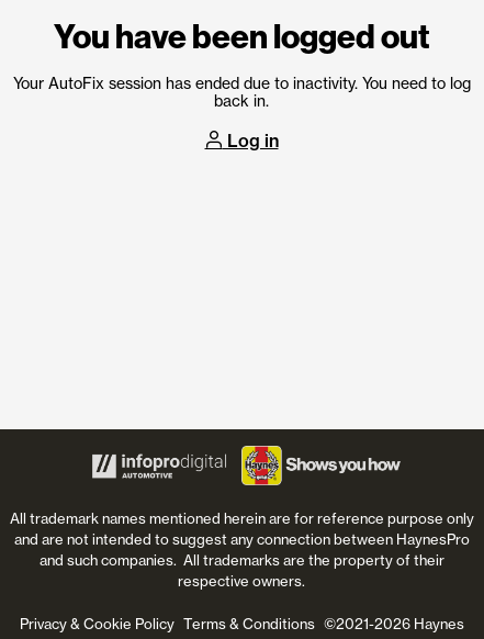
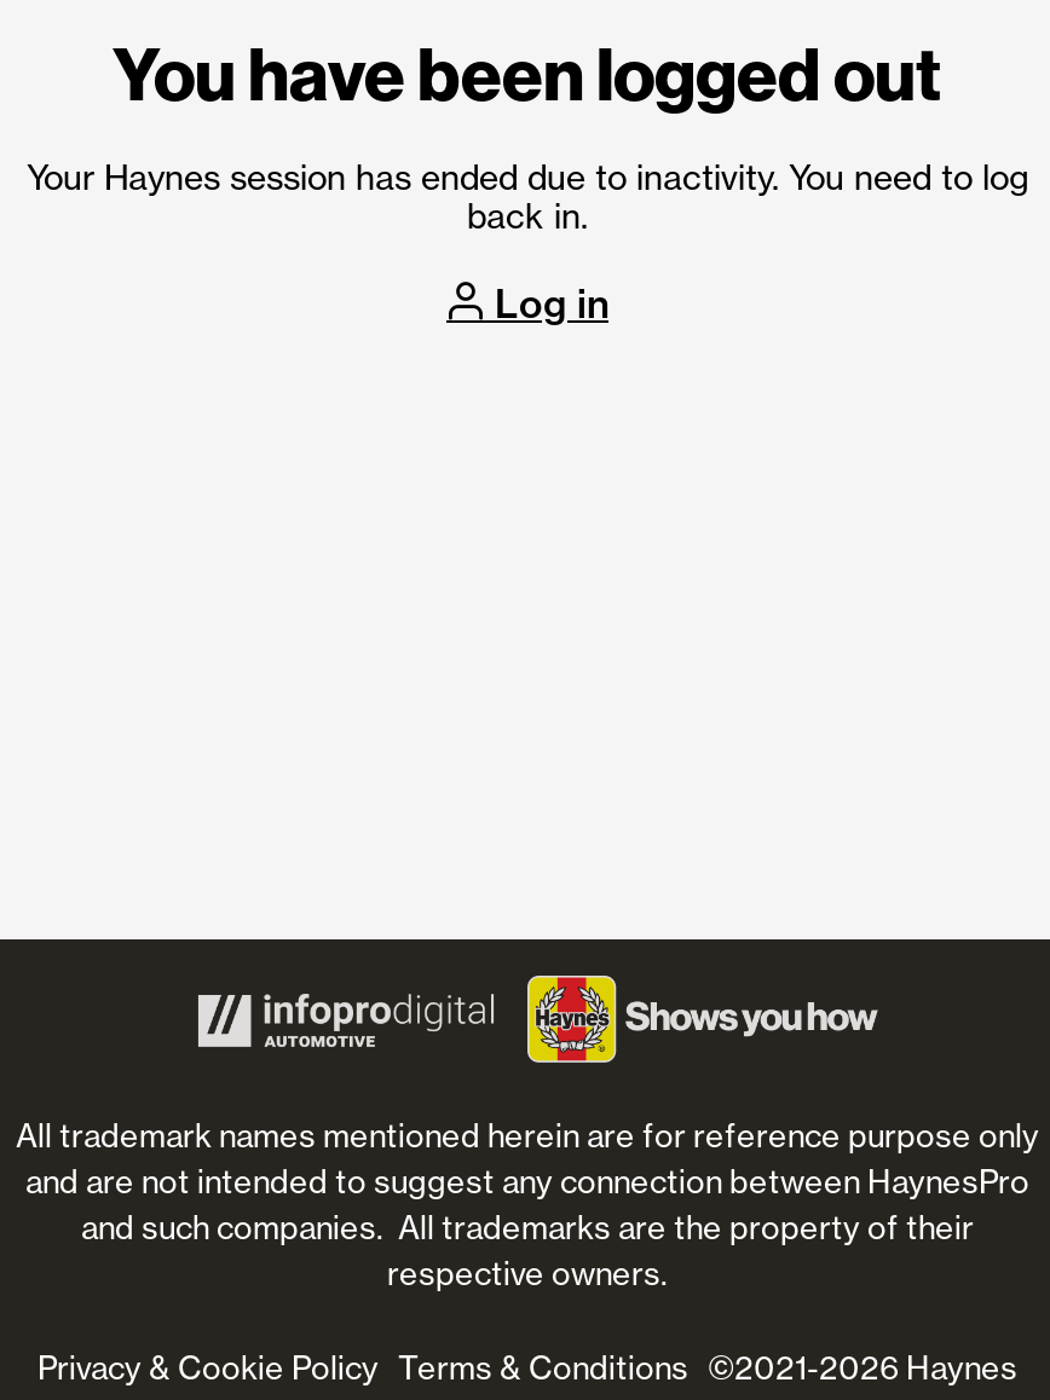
- Your AutoFix session has ended due to inactivity. You need to log
+ Your Haynes session has ended due to inactivity. You need to log
